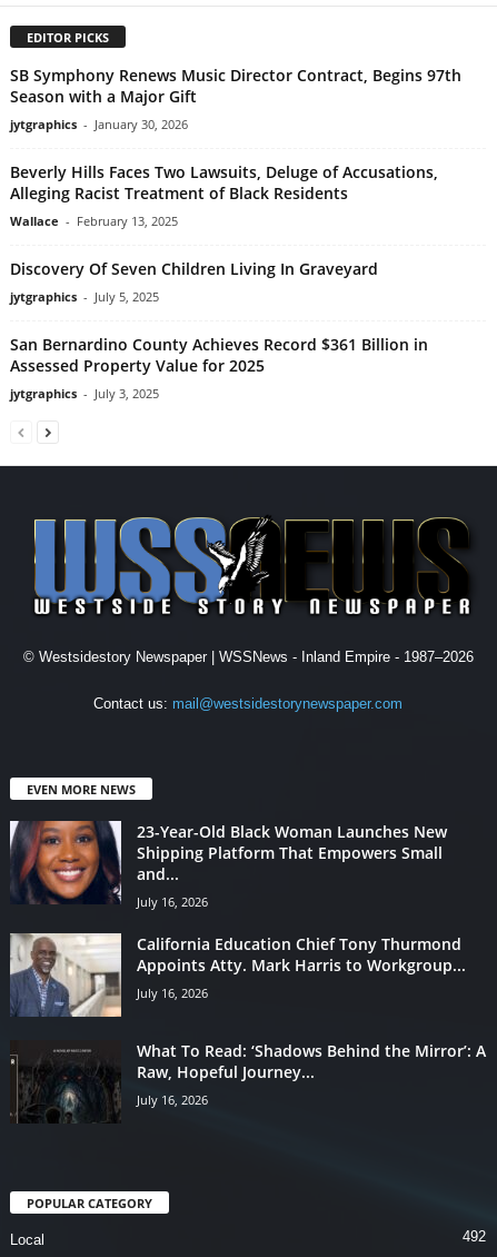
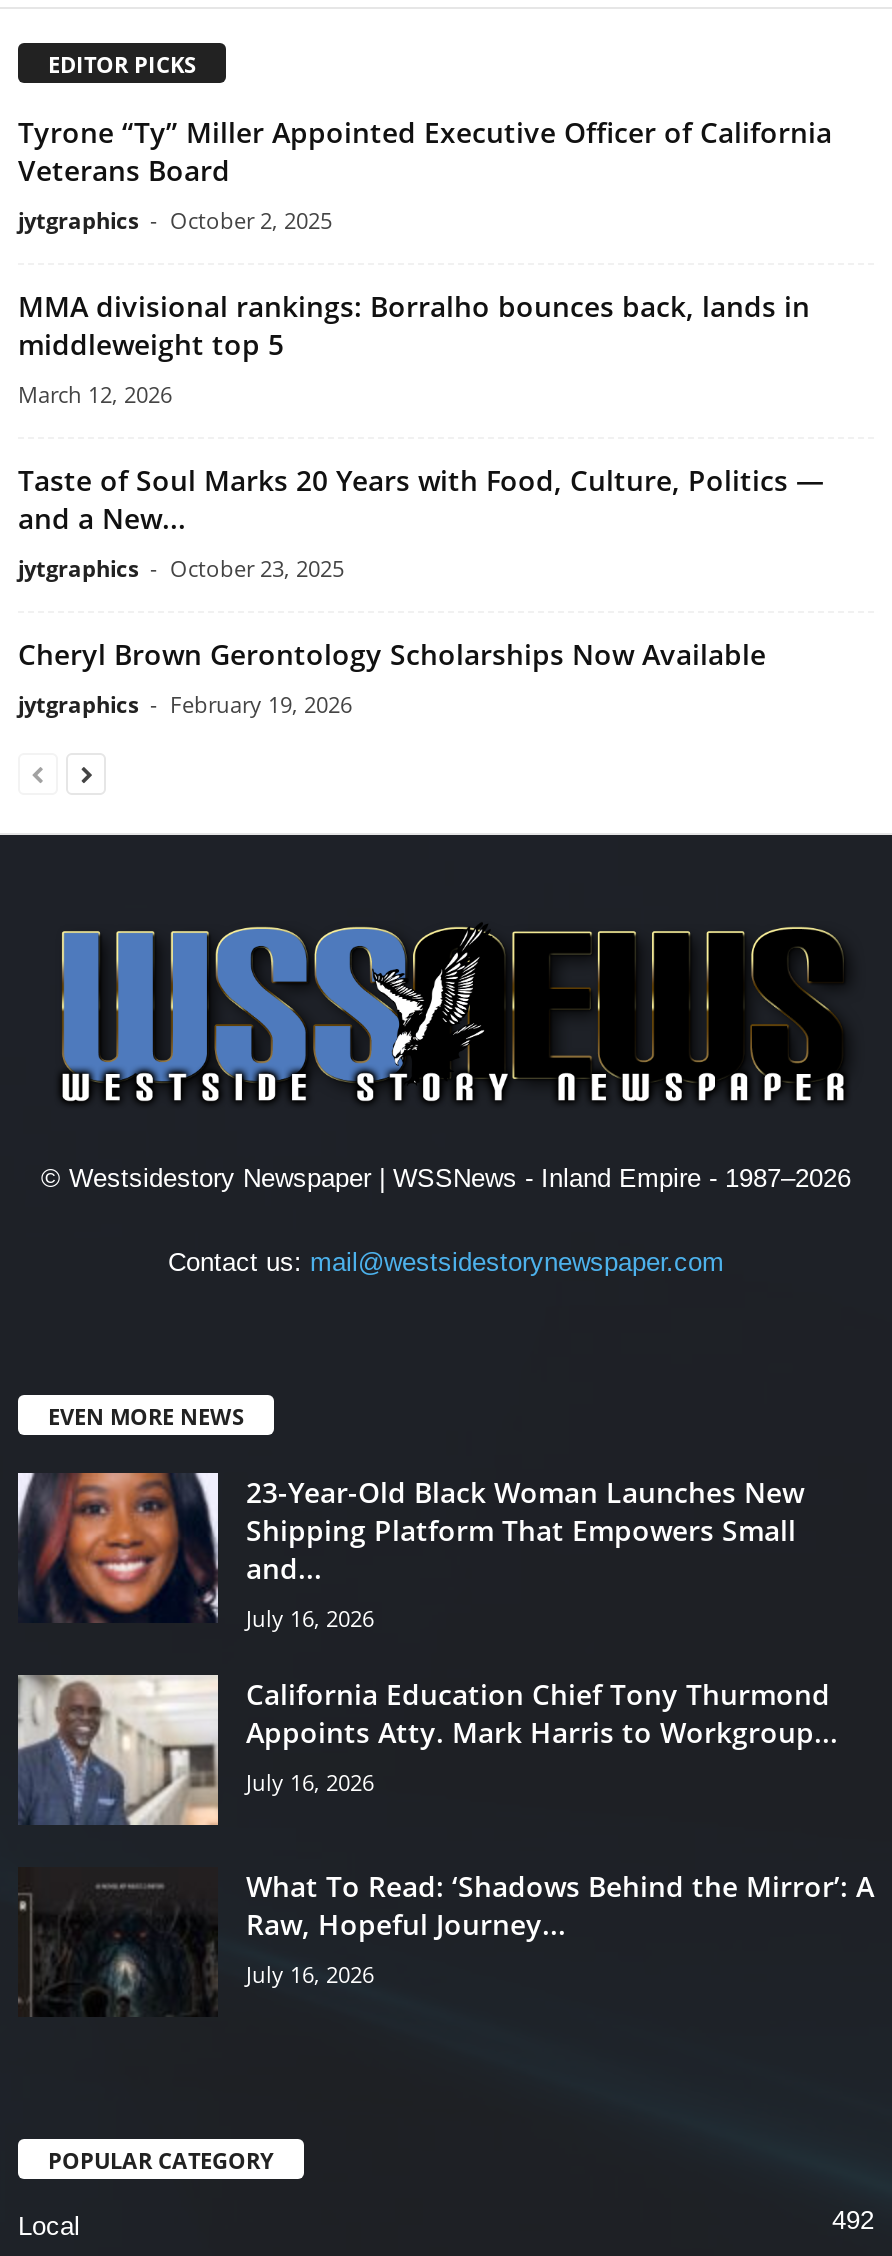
- SB Symphony Renews Music Director Contract, Begins 97th
- Season with a Major Gift
- jytgraphics - January 30, 2026
+ Tyrone “Ty” Miller Appointed Executive Officer of California
+ Veterans Board
+ jytgraphics - October 2, 2025

- Beverly Hills Faces Two Lawsuits, Deluge of Accusations,
- Alleging Racist Treatment of Black Residents
- Wallace - February 13, 2025
+ MMA divisional rankings: Borralho bounces back, lands in
+ middleweight top 5
+ March 12, 2026

- Discovery Of Seven Children Living In Graveyard
- jytgraphics - July 5, 2025
+ Taste of Soul Marks 20 Years with Food, Culture, Politics —
+ and a New...
+ jytgraphics - October 23, 2025

- San Bernardino County Achieves Record $361 Billion in
- Assessed Property Value for 2025
- jytgraphics - July 3, 2025
+ Cheryl Brown Gerontology Scholarships Now Available
+ jytgraphics - February 19, 2026
